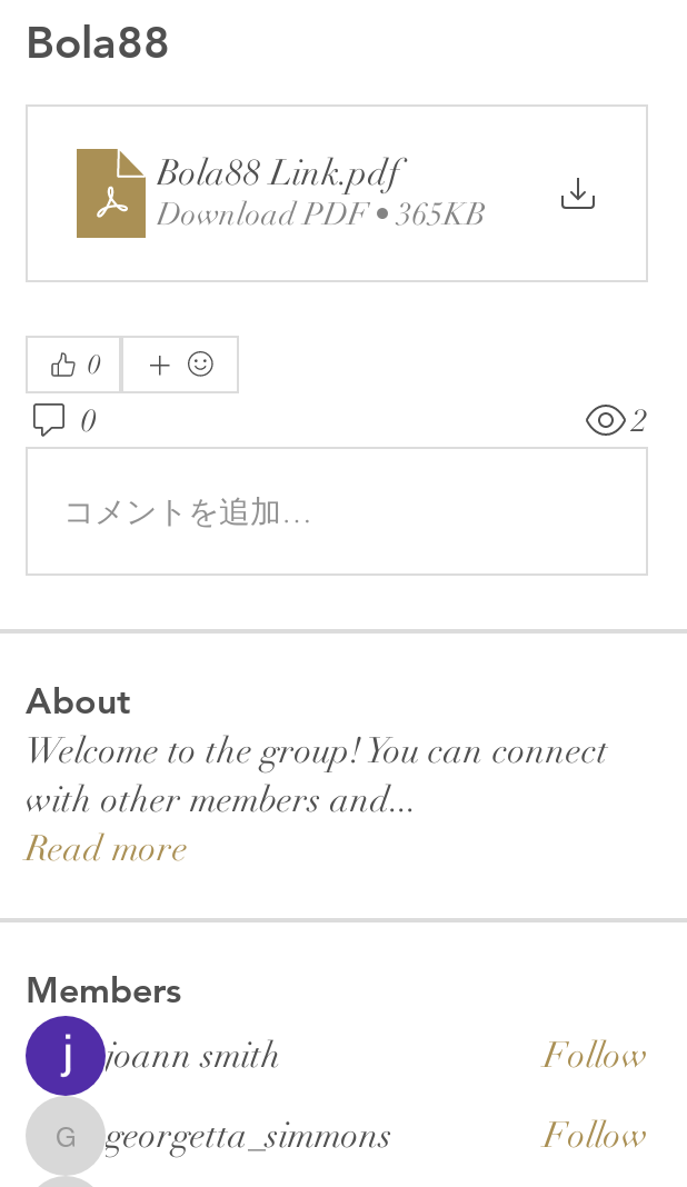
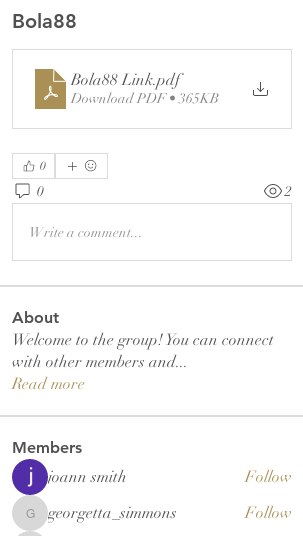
- コメントを追加…
+ Write a comment...
